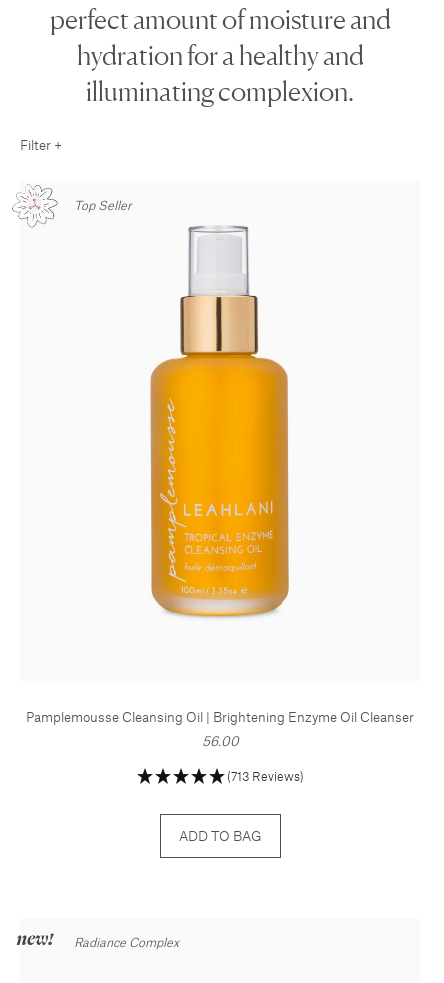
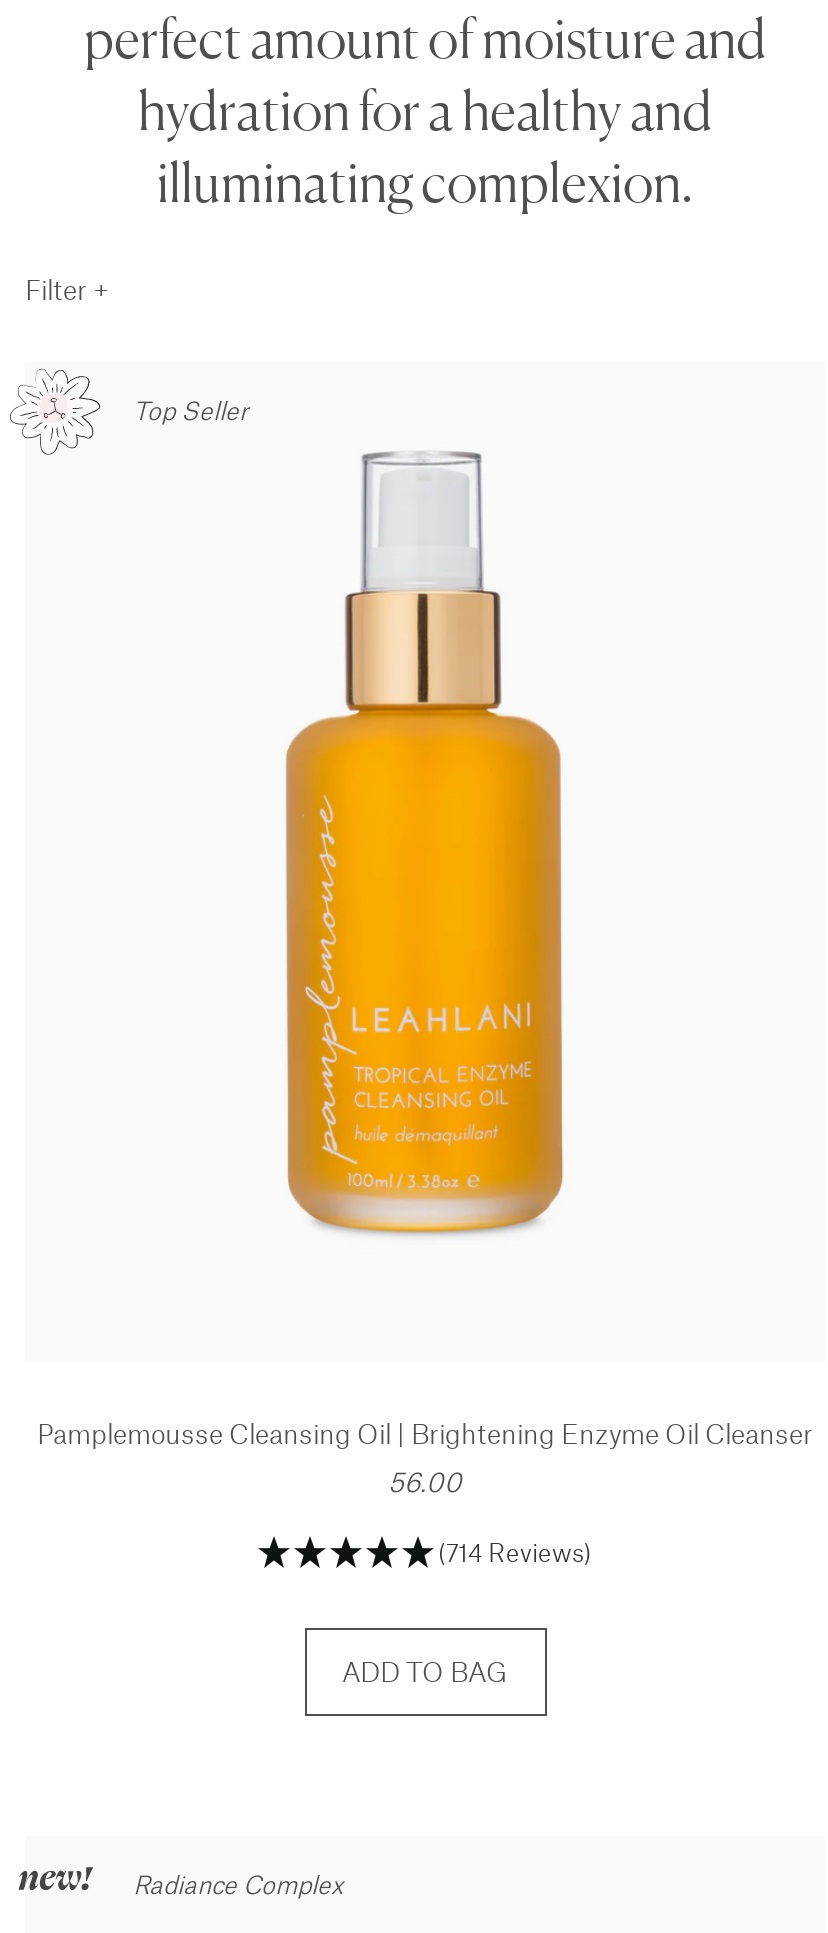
- (713 Reviews)
+ (714 Reviews)
